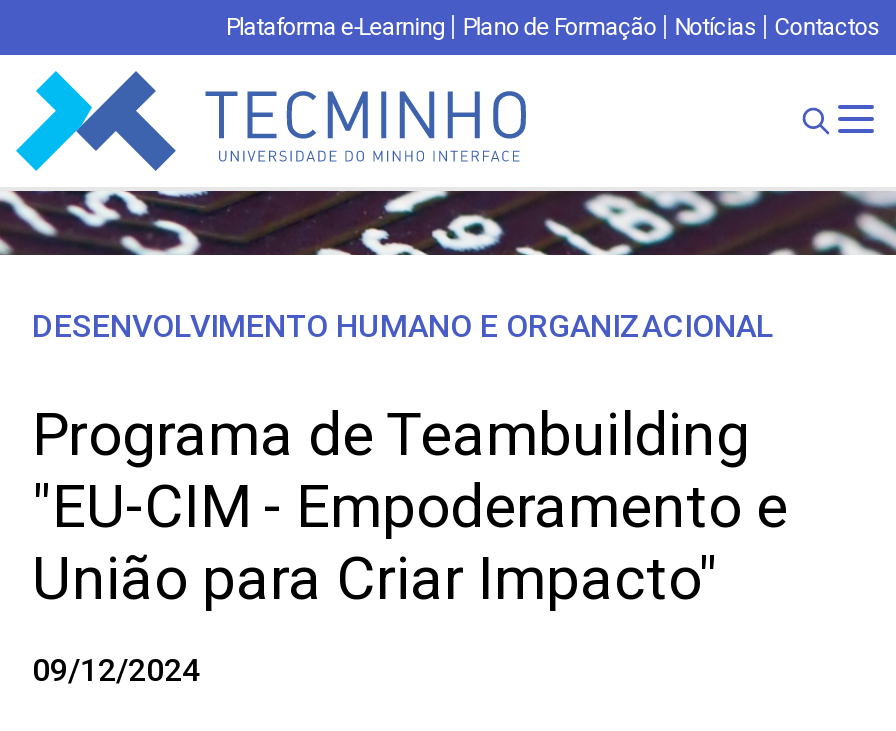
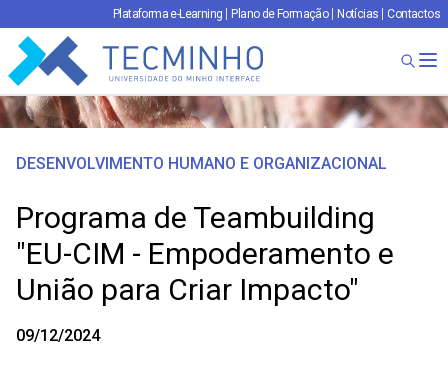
- [image]
+ [image]
